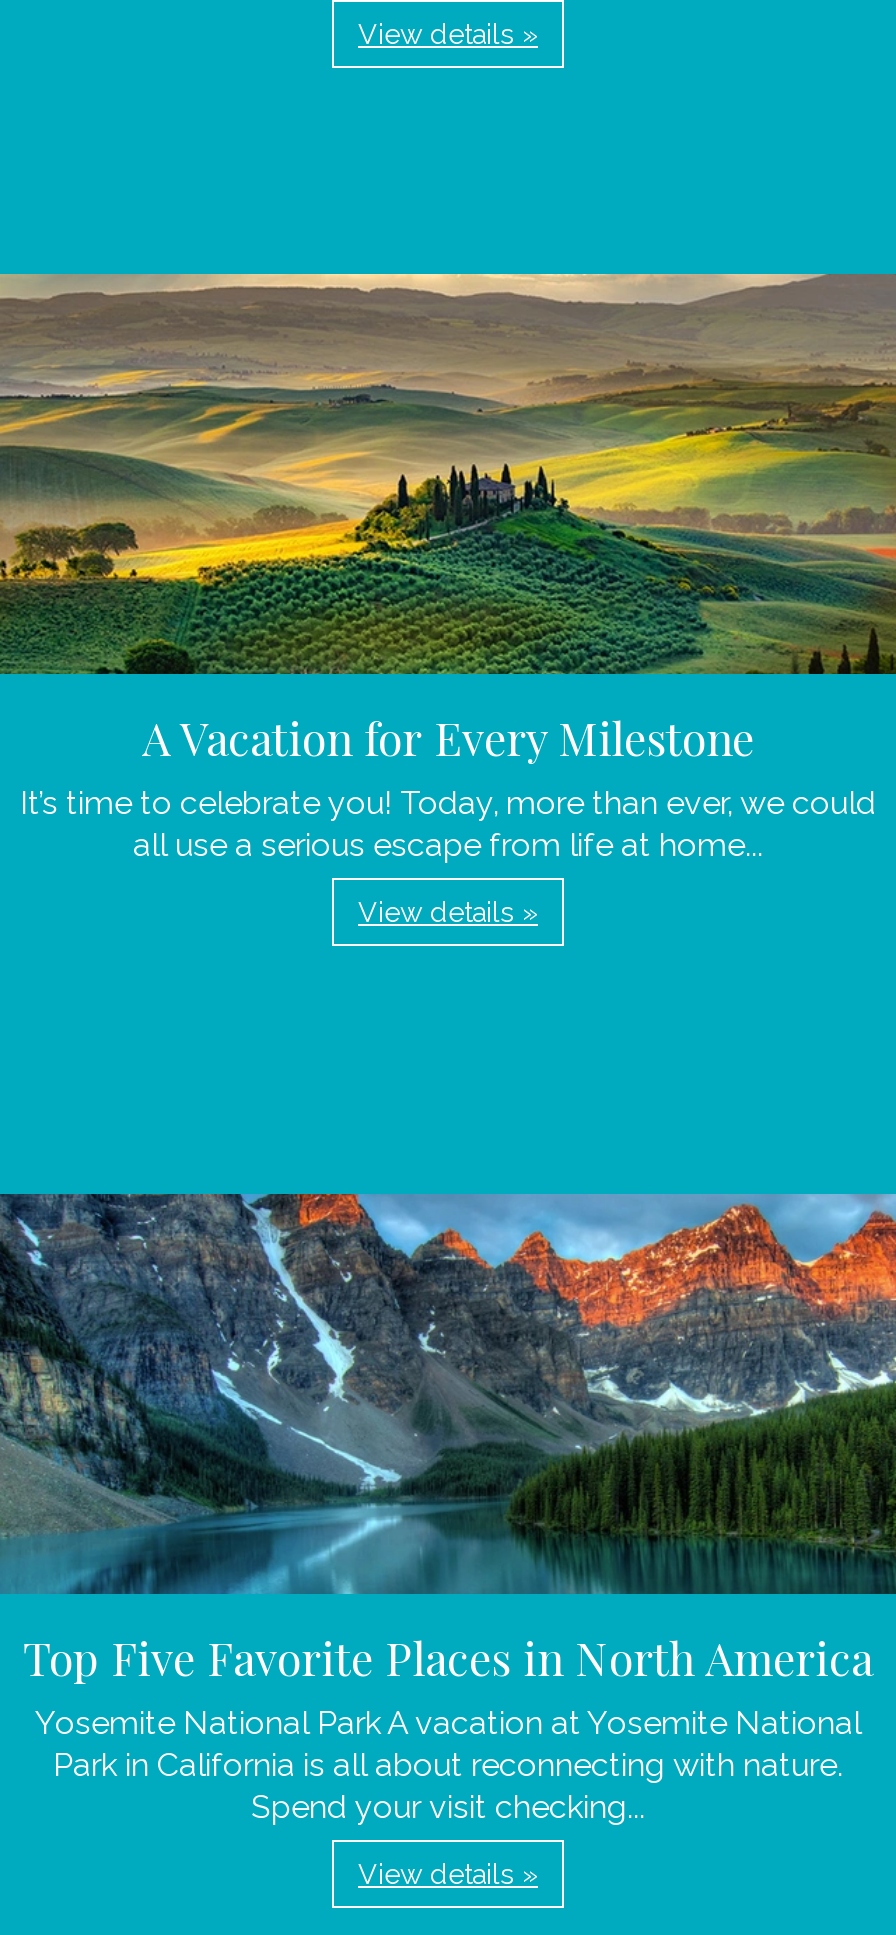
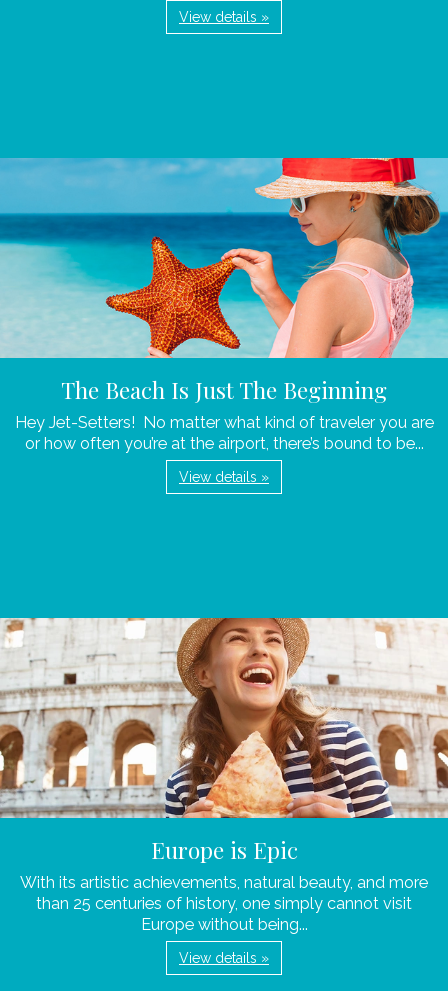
- [image]
- A Vacation for Every Milestone
- It’s time to celebrate you! Today, more than ever, we could
- all use a serious escape from life at home...
+ [image]
+ The Beach Is Just The Beginning
+ Hey Jet-Setters! No matter what kind of traveler you are
+ or how often you’re at the airport, there’s bound to be...

- [image]
- Top Five Favorite Places in North America
- Yosemite National Park A vacation at Yosemite National
- Park in California is all about reconnecting with nature.
- Spend your visit checking...
+ [image]
+ Europe is Epic
+ With its artistic achievements, natural beauty, and more
+ than 25 centuries of history, one simply cannot visit
+ Europe without being...
